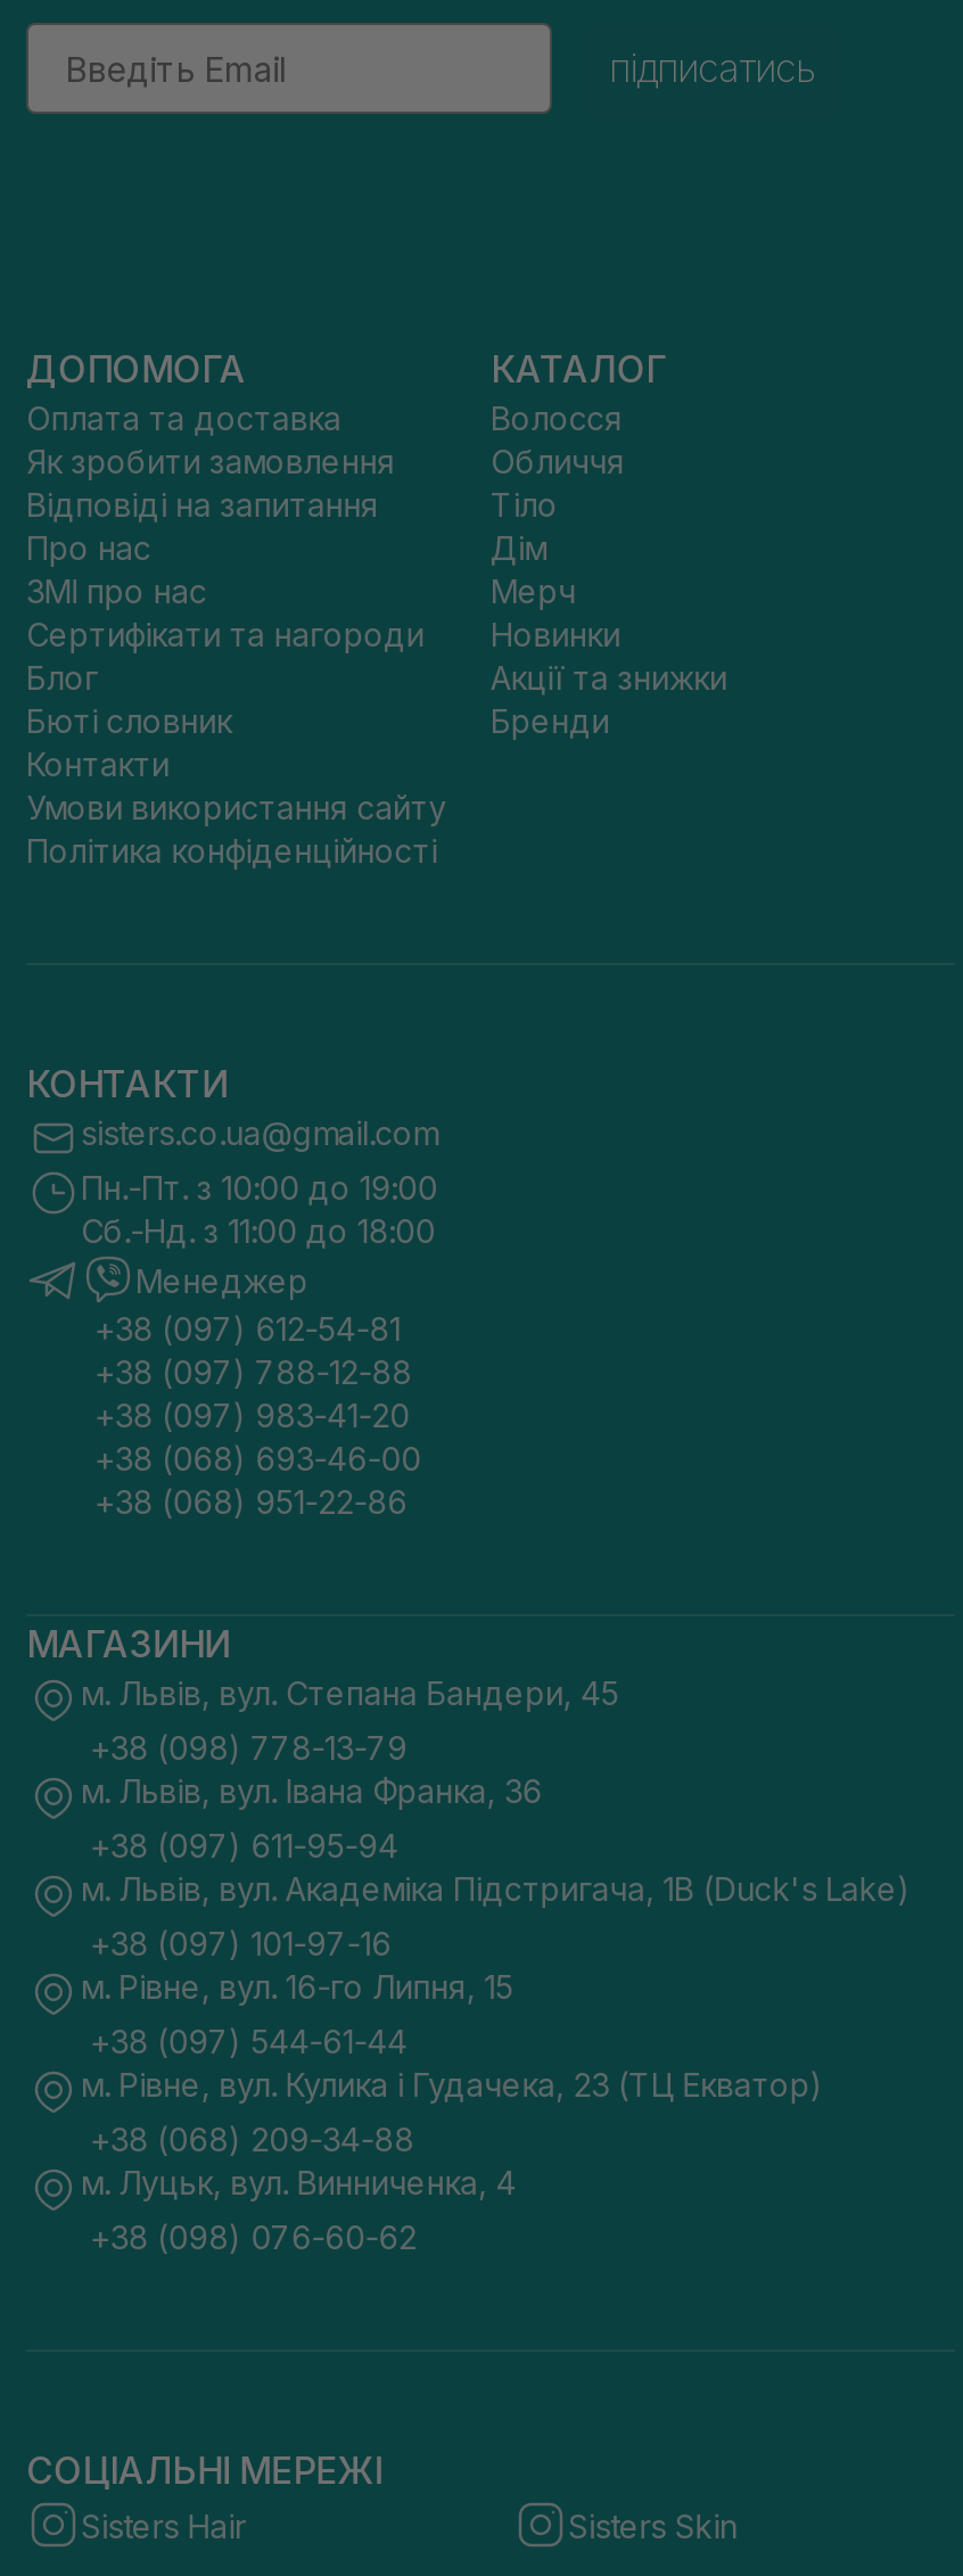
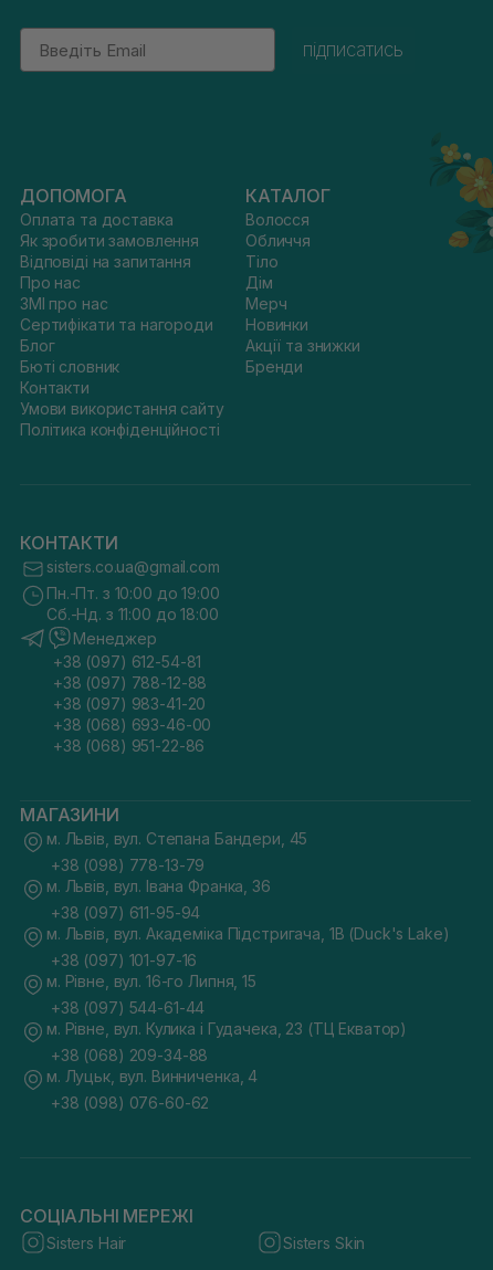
+ [image]
